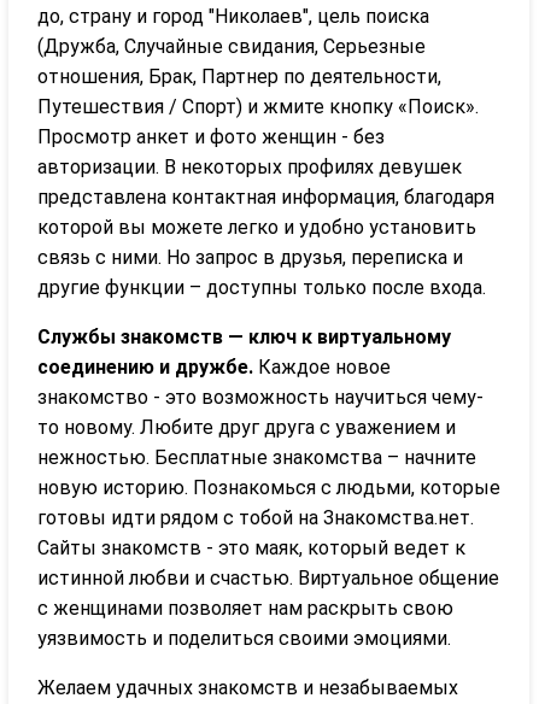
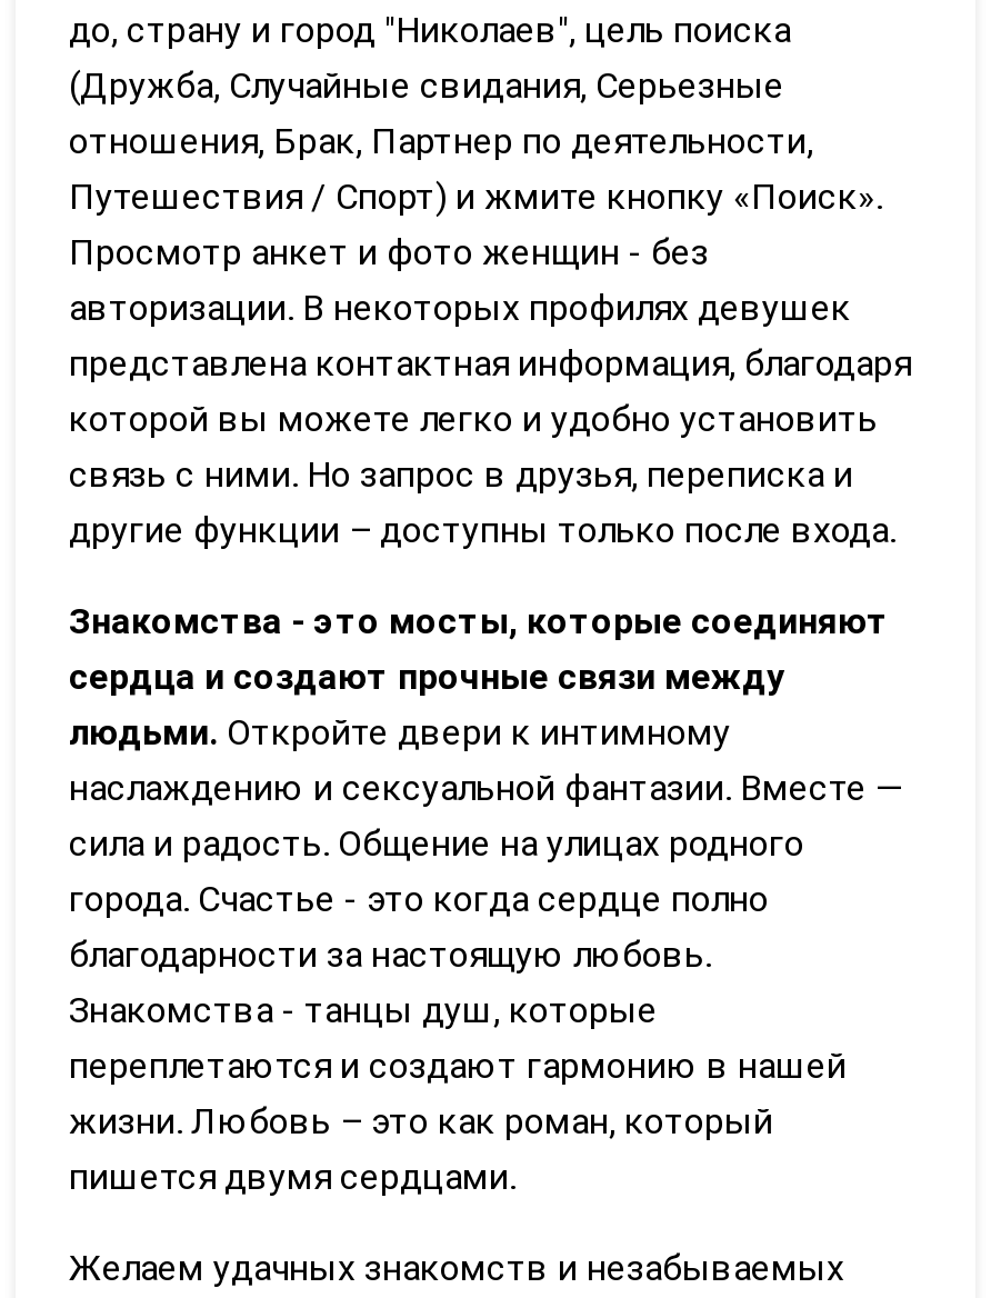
- Службы знакомств — ключ к виртуальному
- соединению и дружбе. Каждое новое
- знакомство - это возможность научиться чему-
- то новому. Любите друг друга с уважением и
- нежностью. Бесплатные знакомства – начните
- новую историю. Познакомься с людьми, которые
- готовы идти рядом с тобой на Знакомства.нет.
- Сайты знакомств - это маяк, который ведет к
- истинной любви и счастью. Виртуальное общение
- с женщинами позволяет нам раскрыть свою
- уязвимость и поделиться своими эмоциями.
+ Знакомства - это мосты, которые соединяют
+ сердца и создают прочные связи между
+ людьми. Откройте двери к интимному
+ наслаждению и сексуальной фантазии. Вместе —
+ сила и радость. Общение на улицах родного
+ города. Счастье - это когда сердце полно
+ благодарности за настоящую любовь.
+ Знакомства - танцы душ, которые
+ переплетаются и создают гармонию в нашей
+ жизни. Любовь – это как роман, который
+ пишется двумя сердцами.
